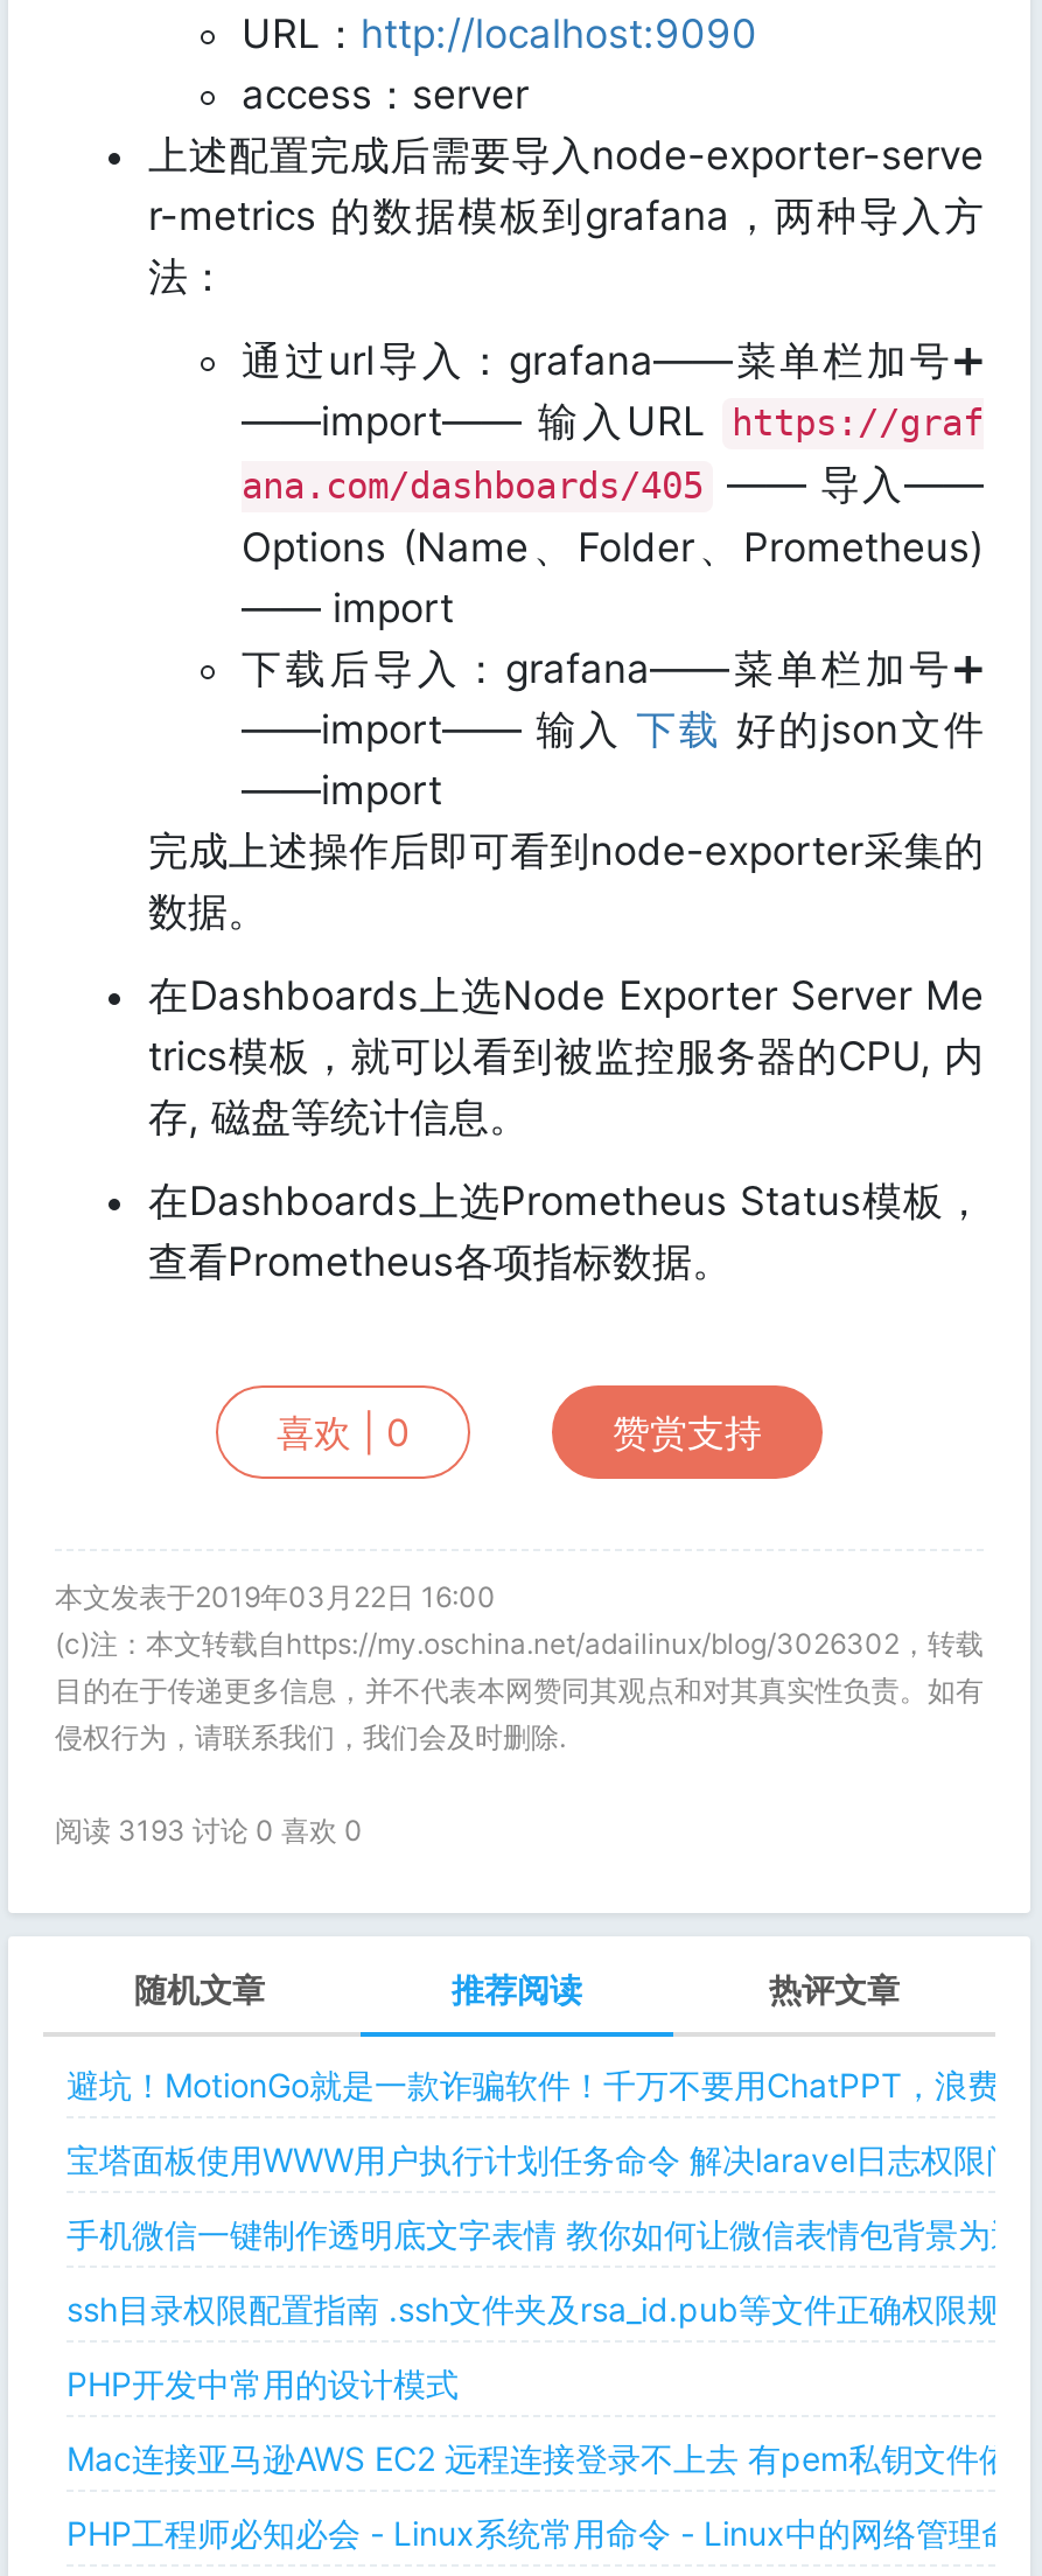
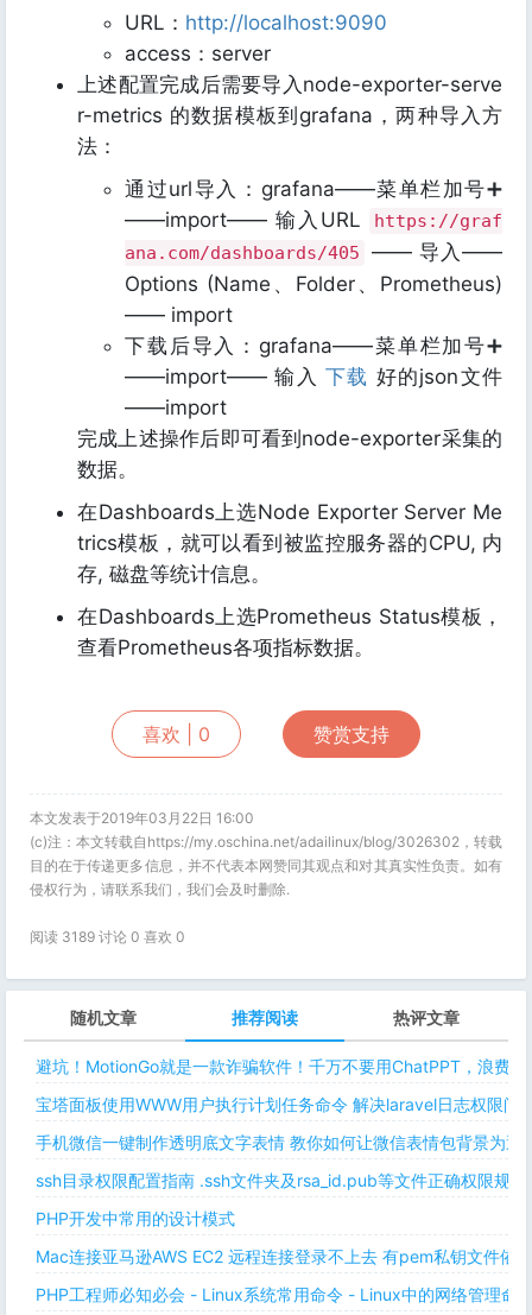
- 阅读 3193 讨论 0 喜欢0
+ 阅读 3189 讨论 0 喜欢0
